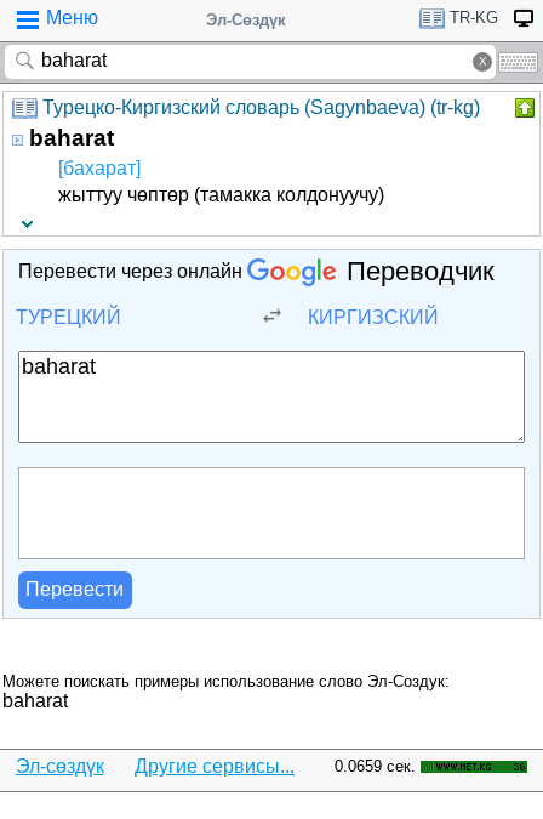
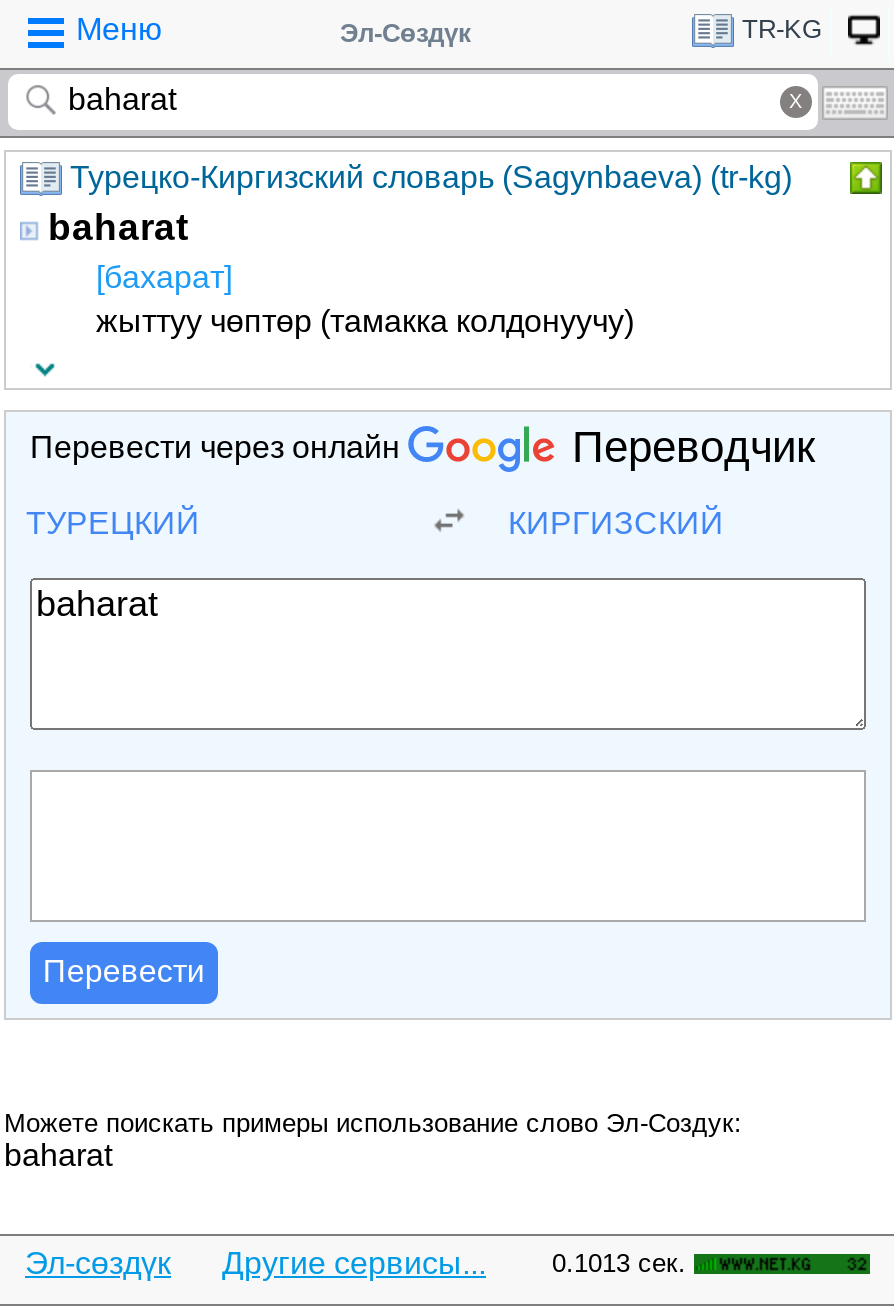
- 0.0659 сек.
+ 0.1013 сек.
